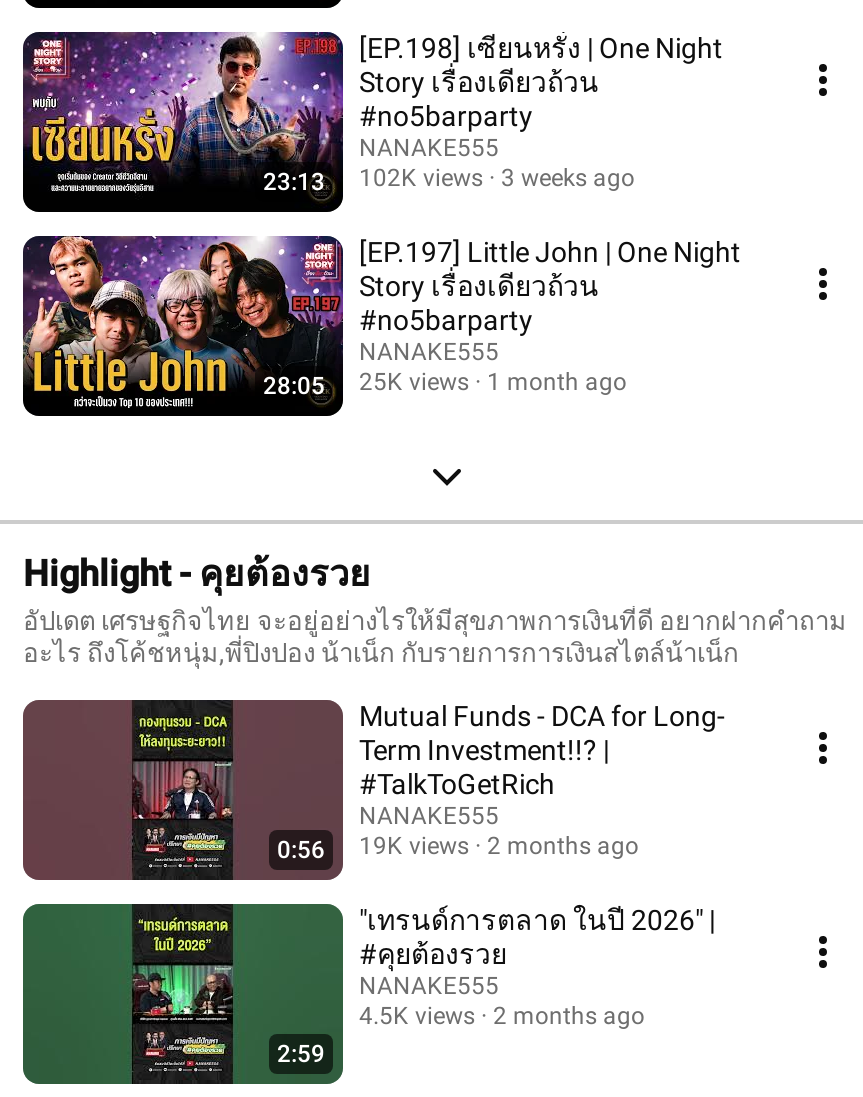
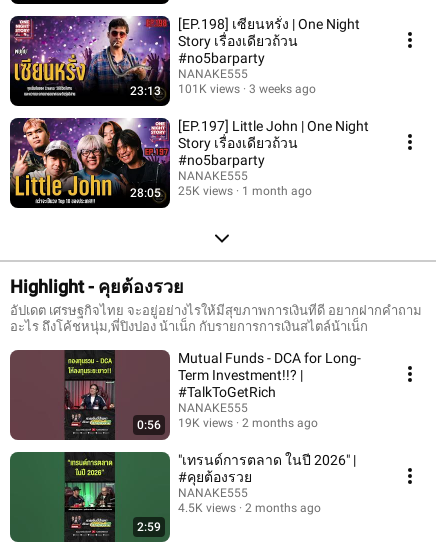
- 23:13 102K views 3 weeks ago
+ 23:13 101K views 3 weeks ago
